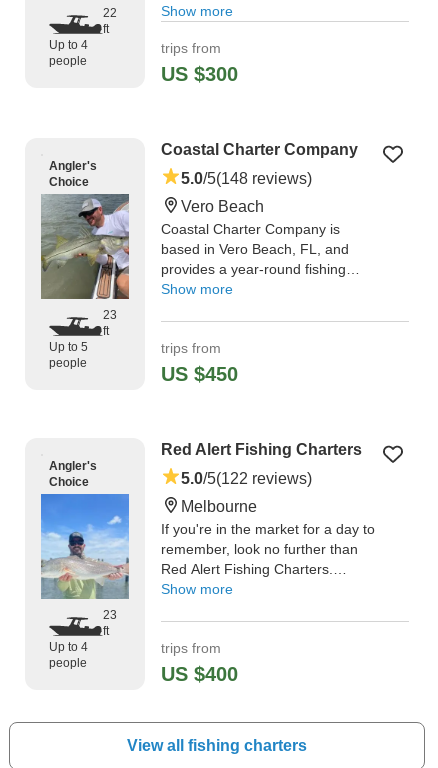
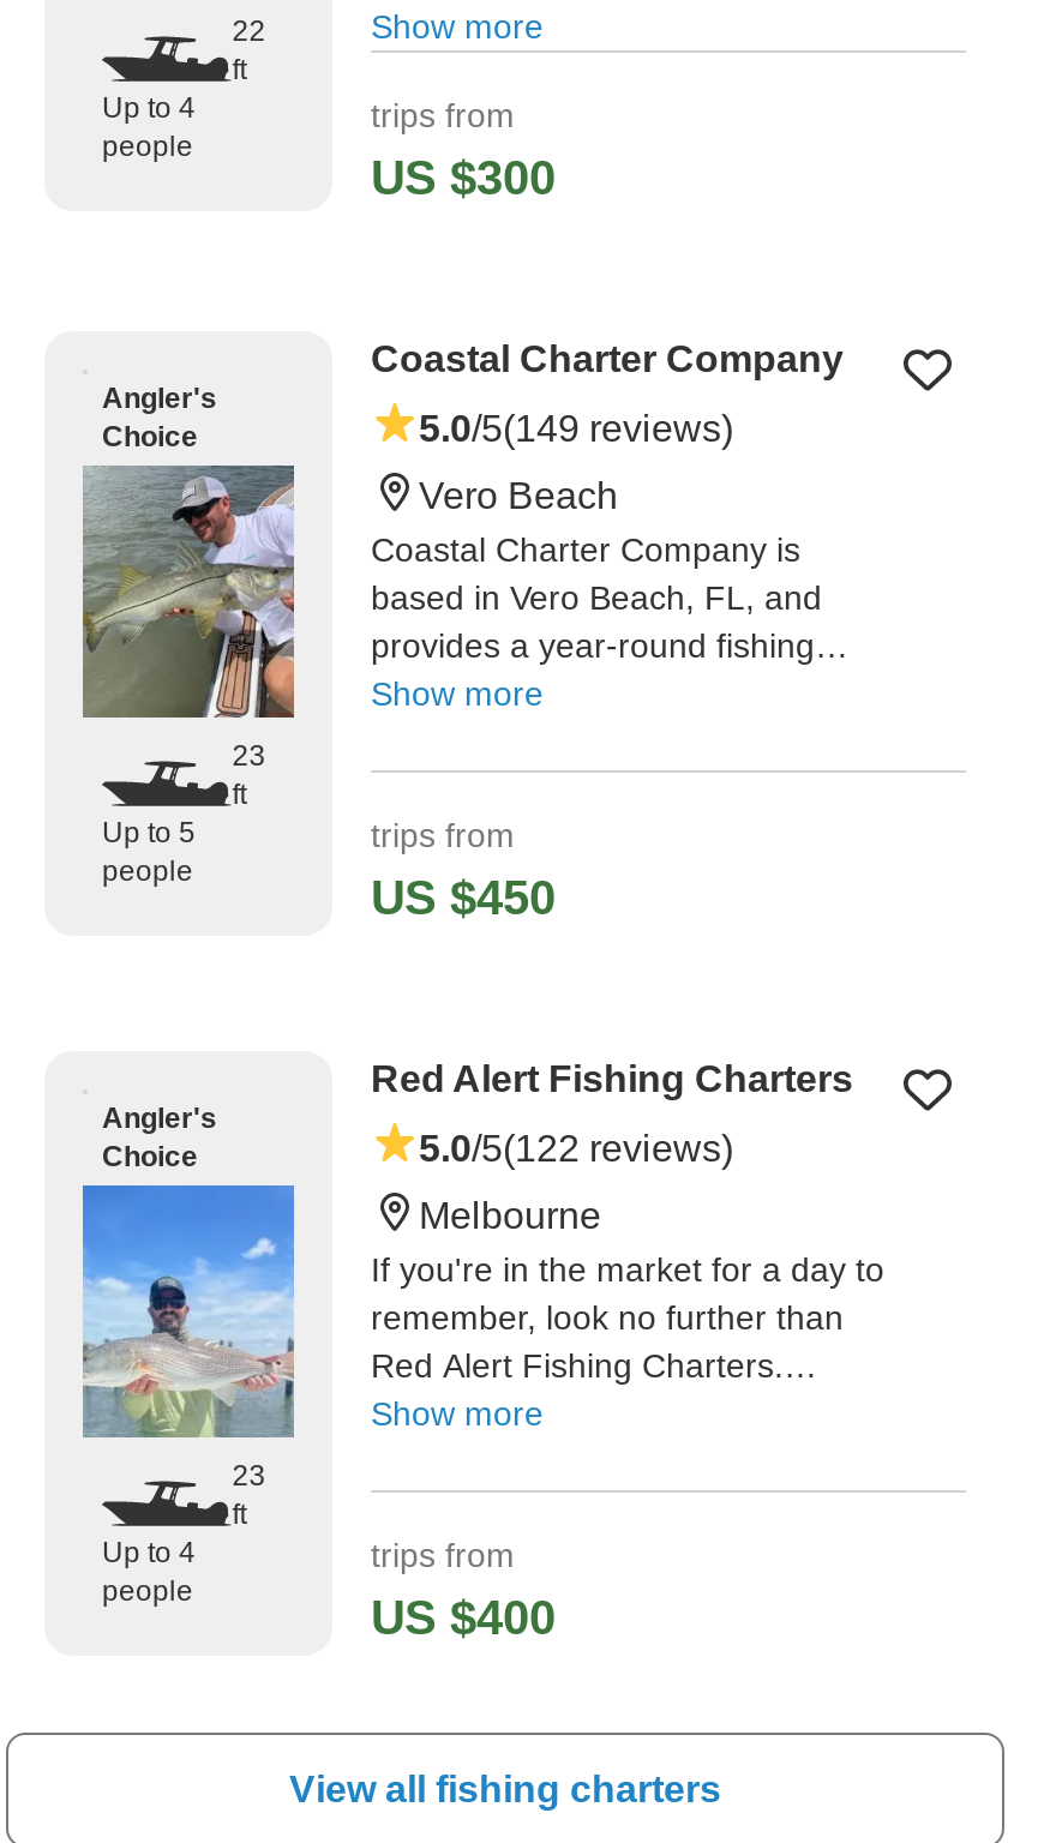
- 5.0/5(148 reviews)
+ 5.0/5(149 reviews)
